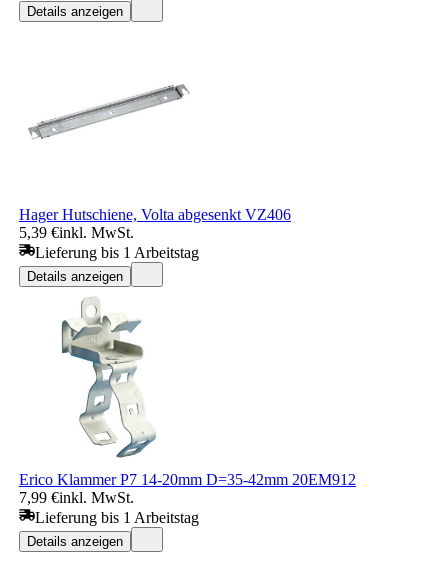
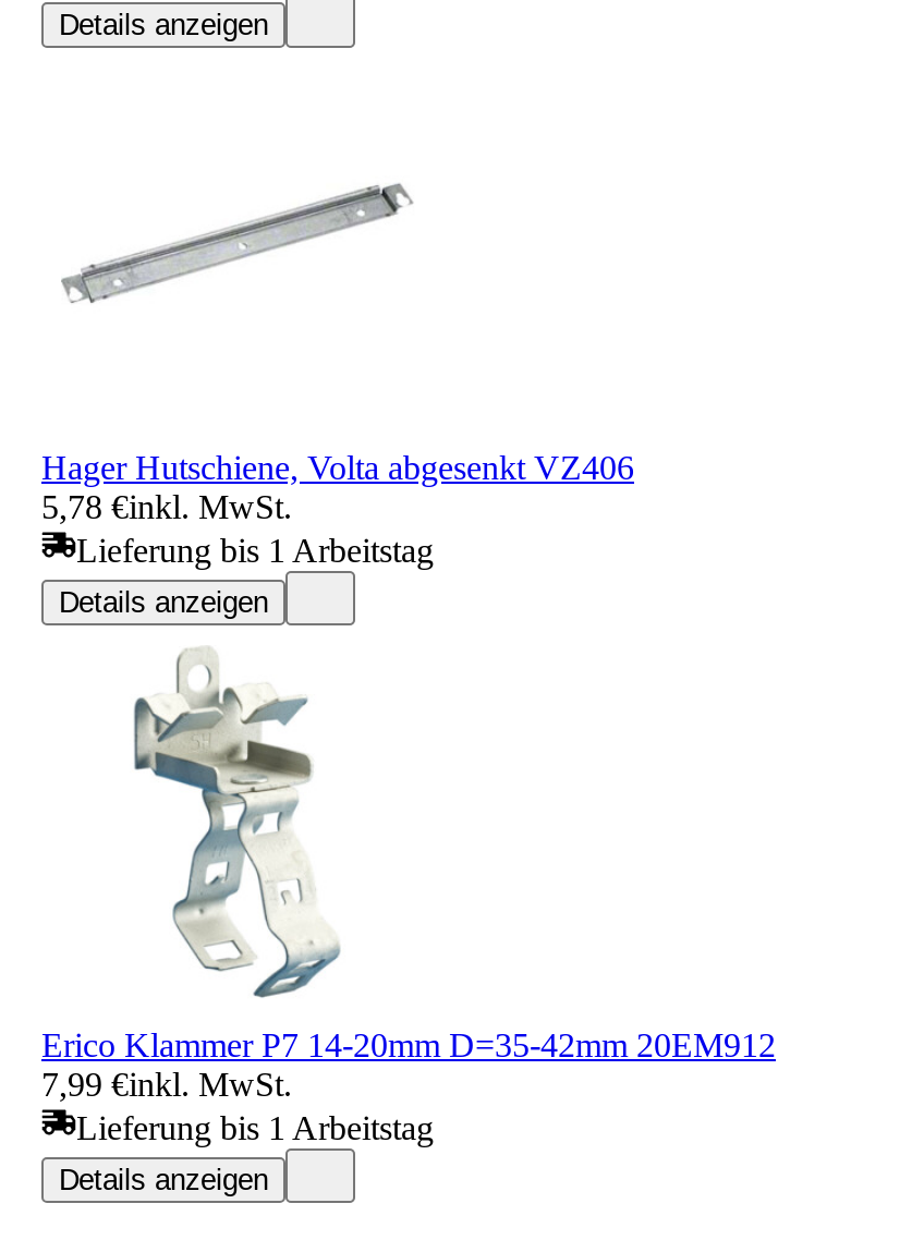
- 5,39 €inkl. MwSt.
+ 5,78 €inkl. MwSt.
